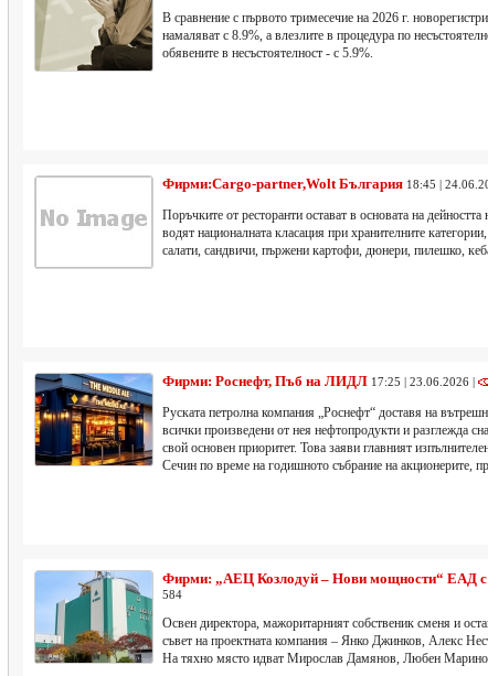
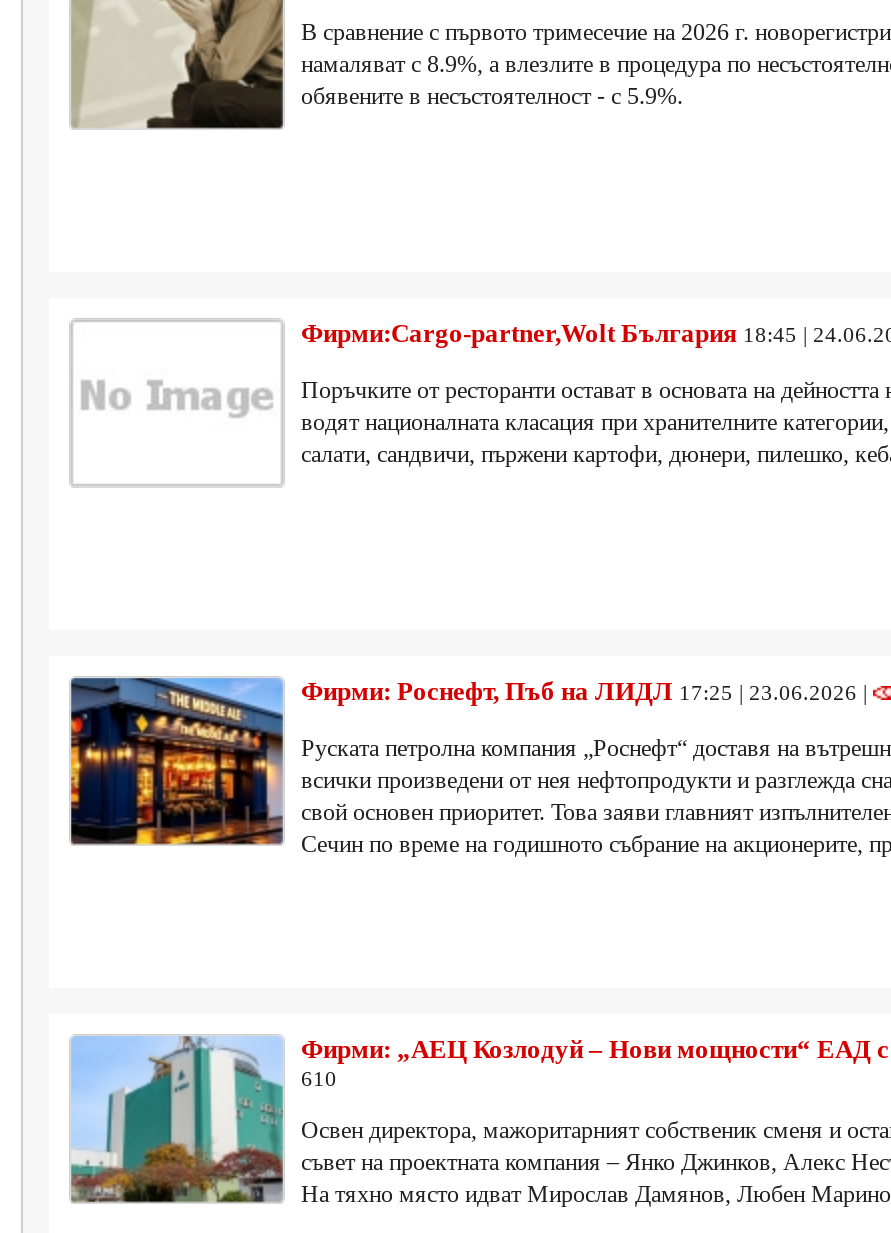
- 584
+ 610
